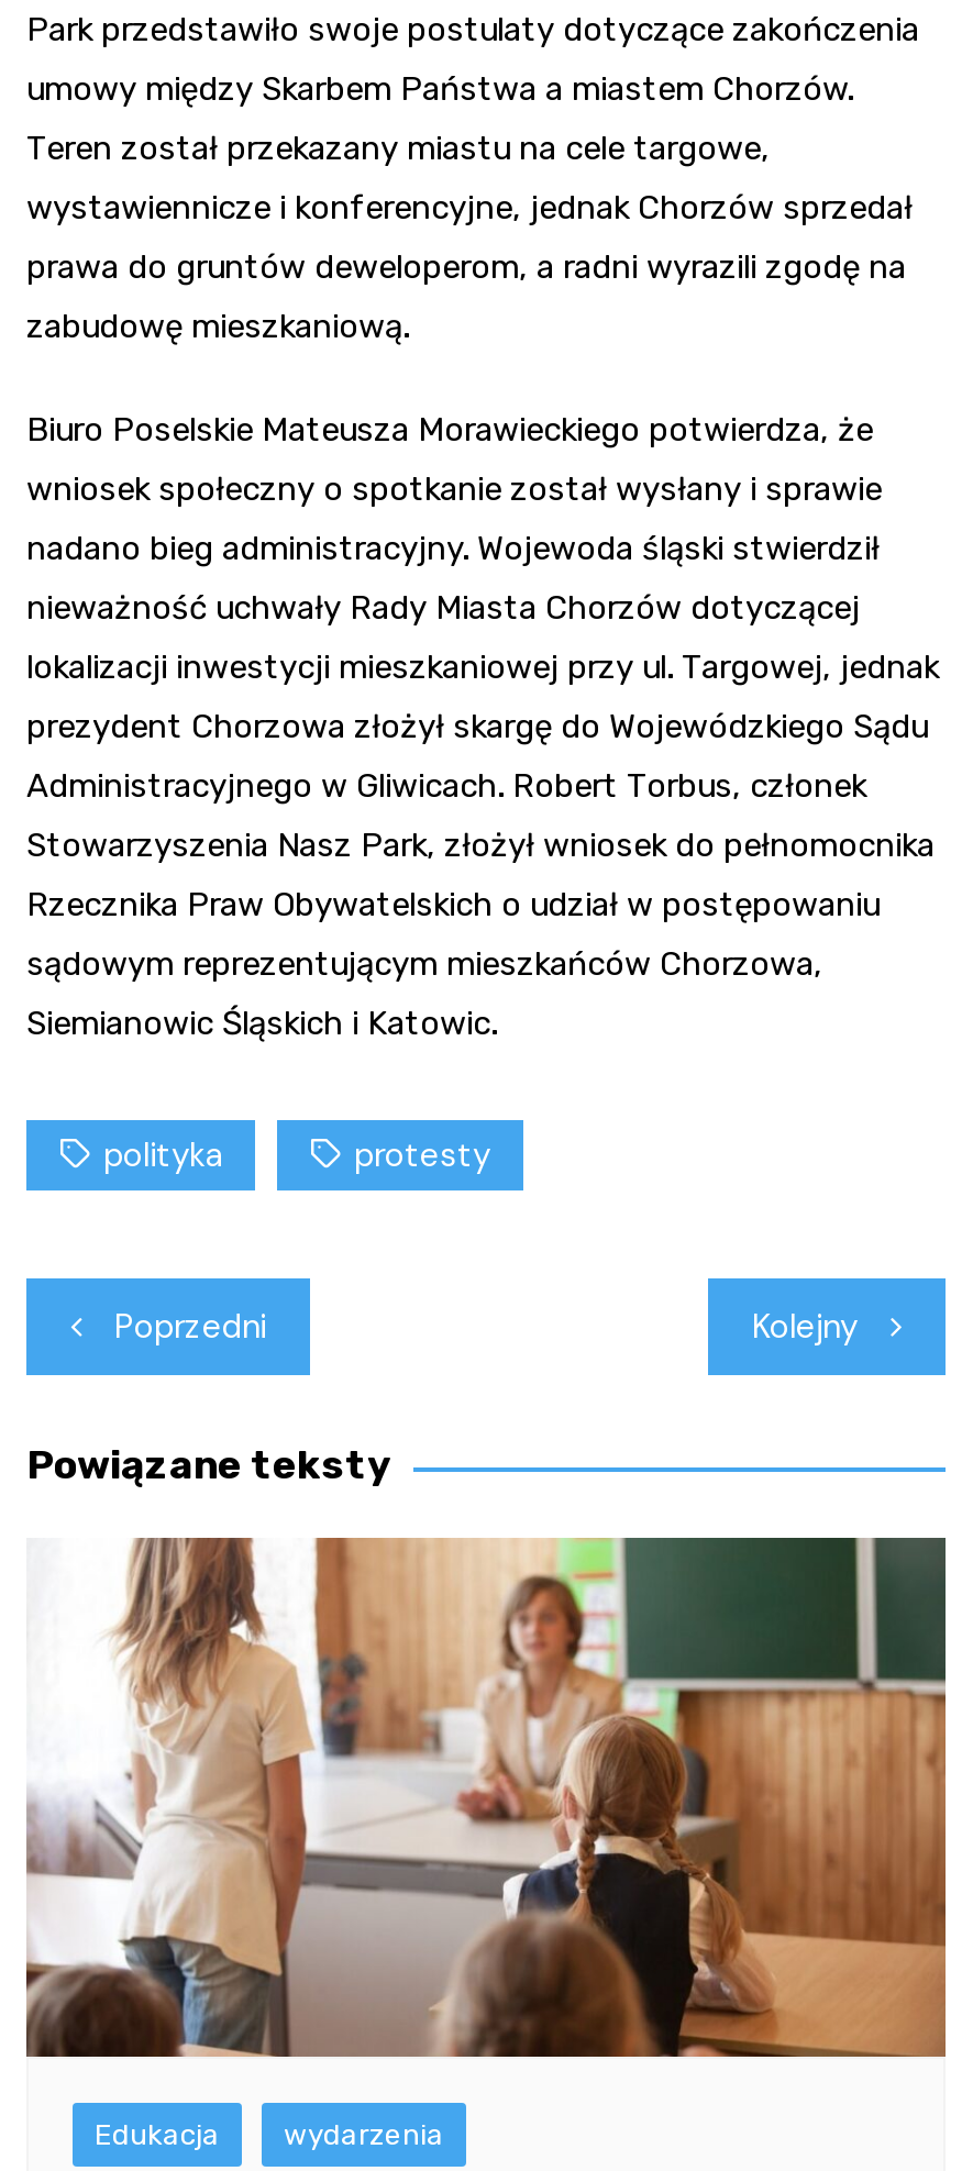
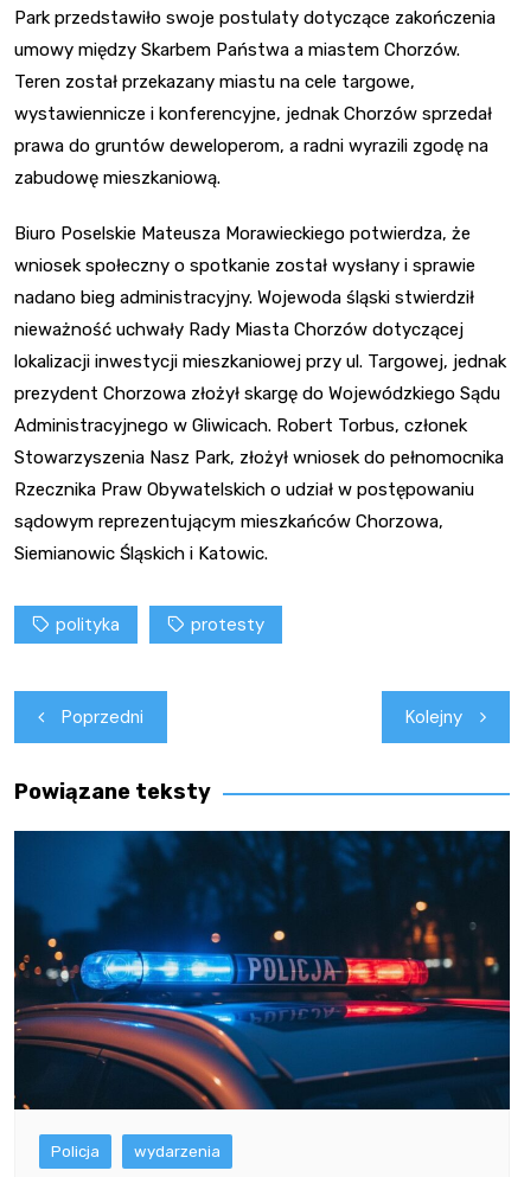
- [image]
- Edukacja
+ [image]
+ Policja
